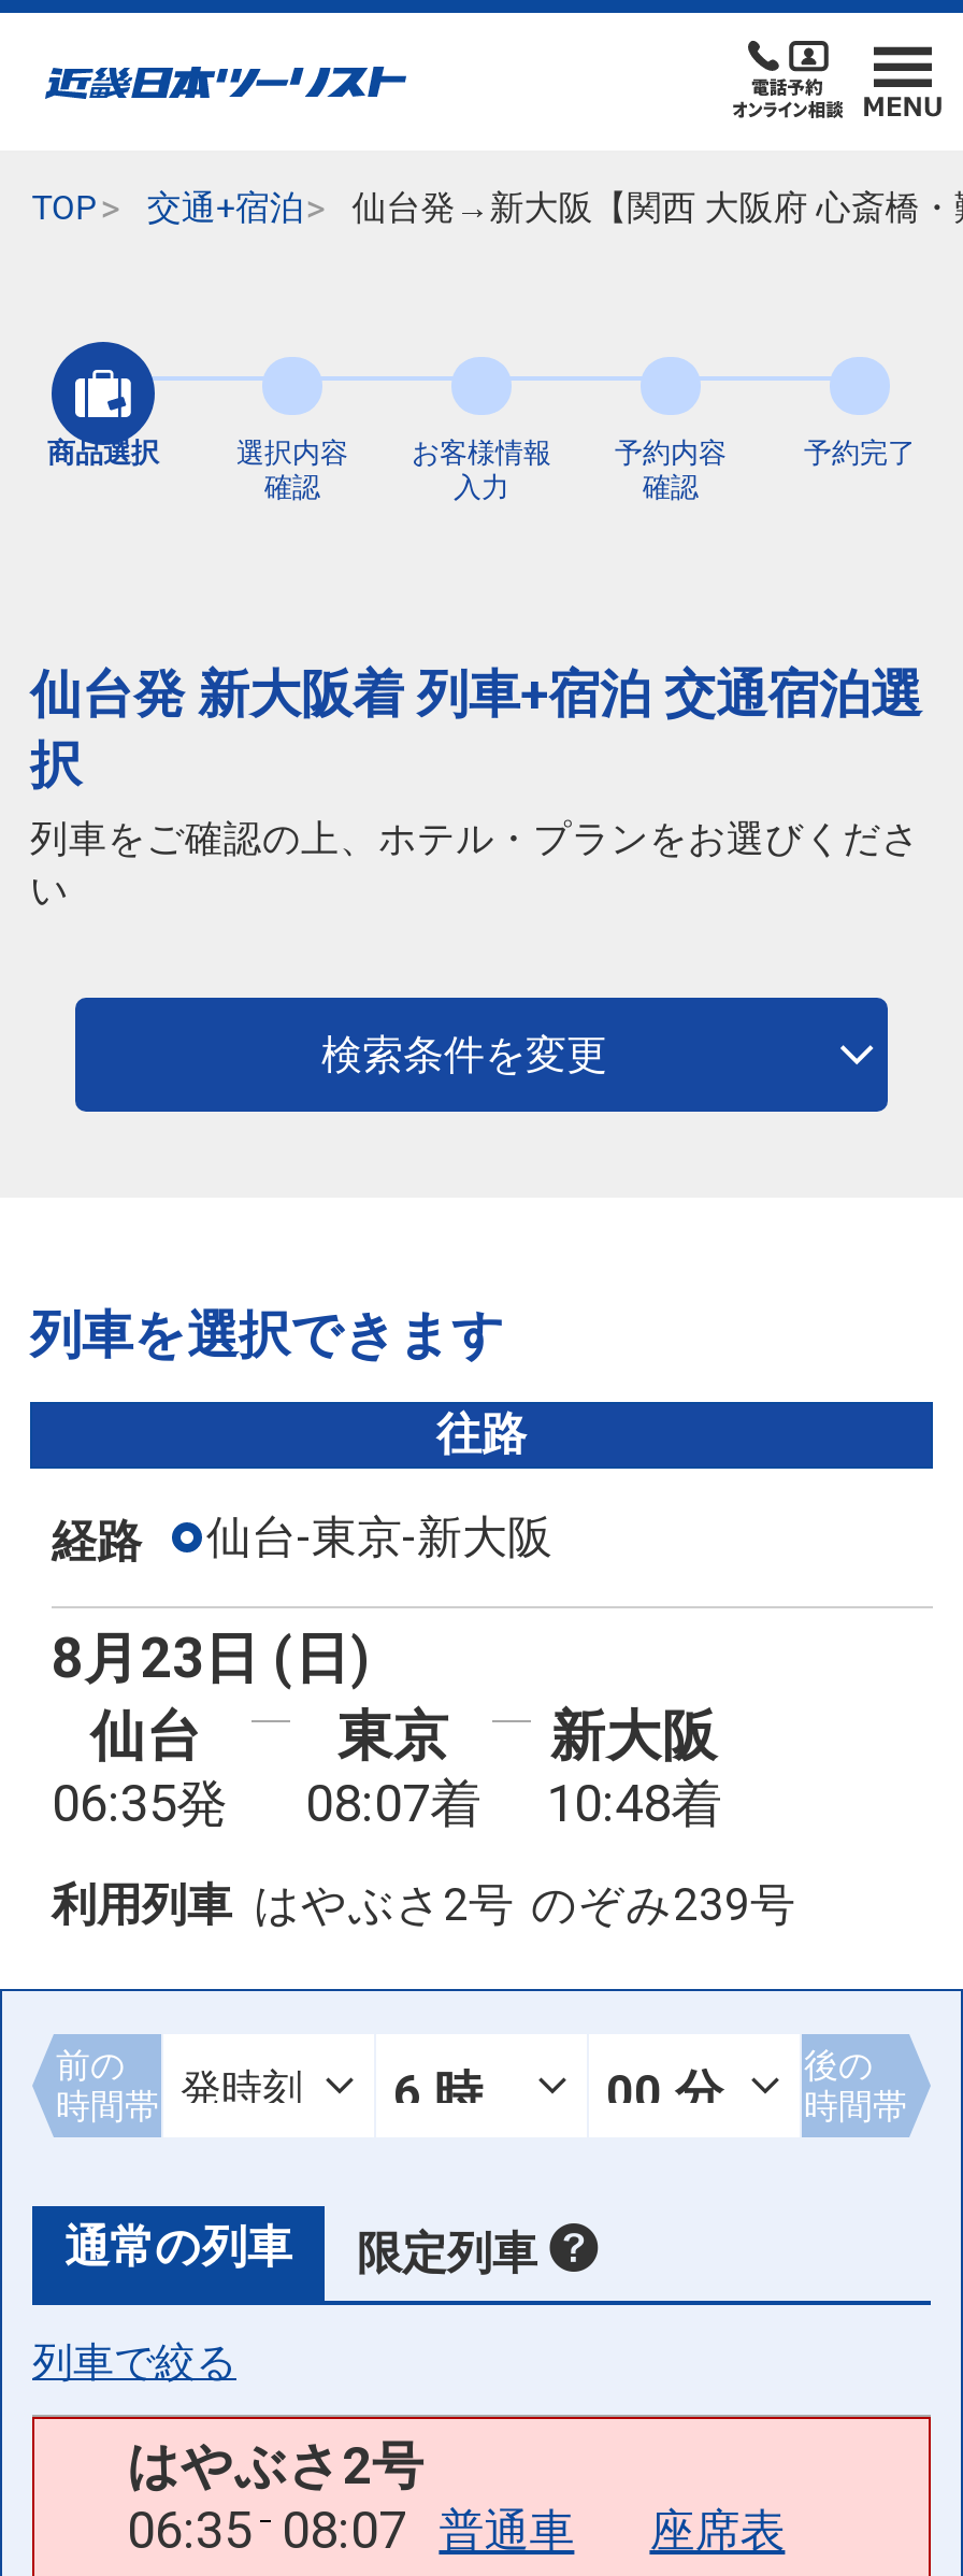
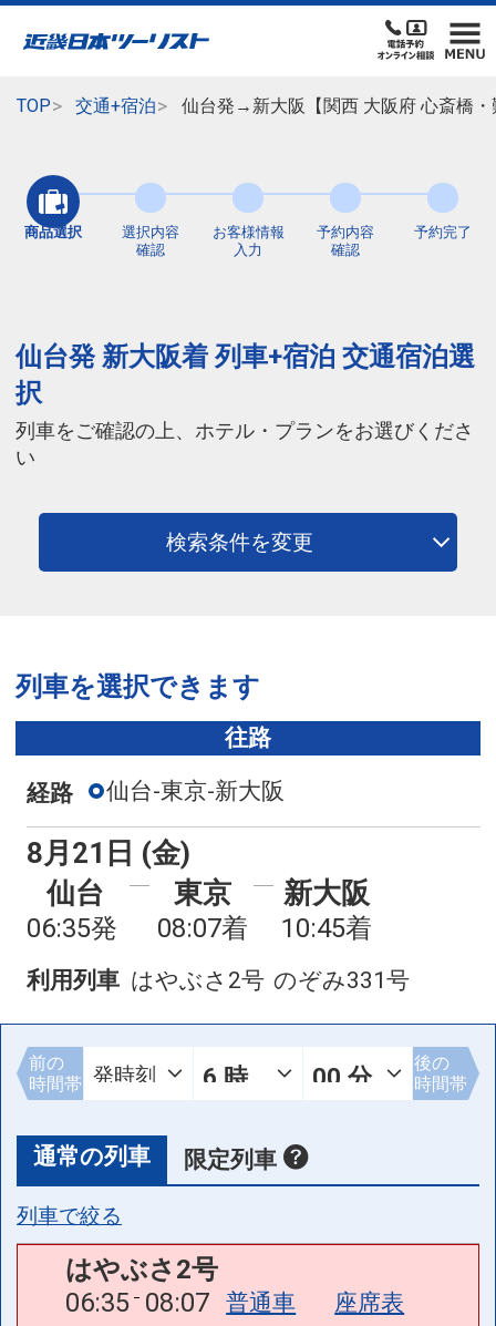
- 8月23日 (日)
+ 8月21日 (金)

- 06:35発 08:07着 10:48着
+ 06:35発 08:07着 10:45着

- 利用列車 はやぶさ2号 のぞみ239号
+ 利用列車 はやぶさ2号 のぞみ331号
